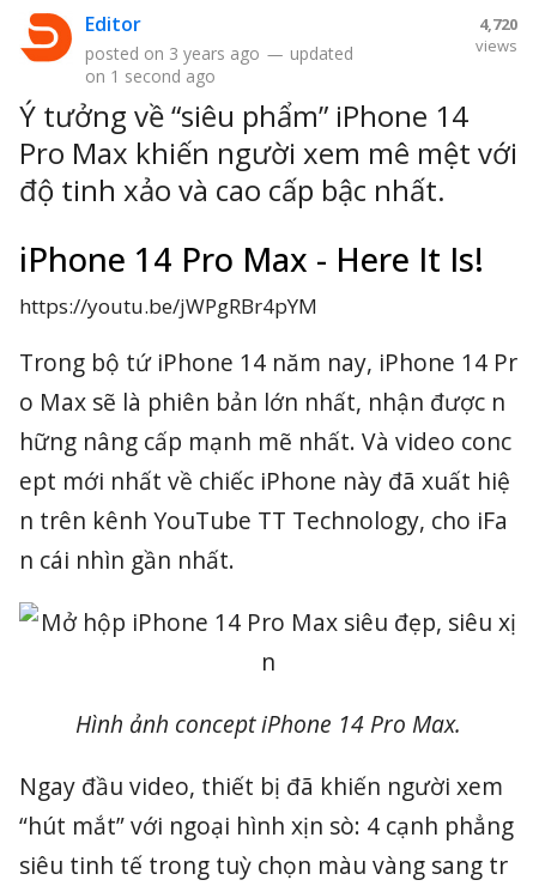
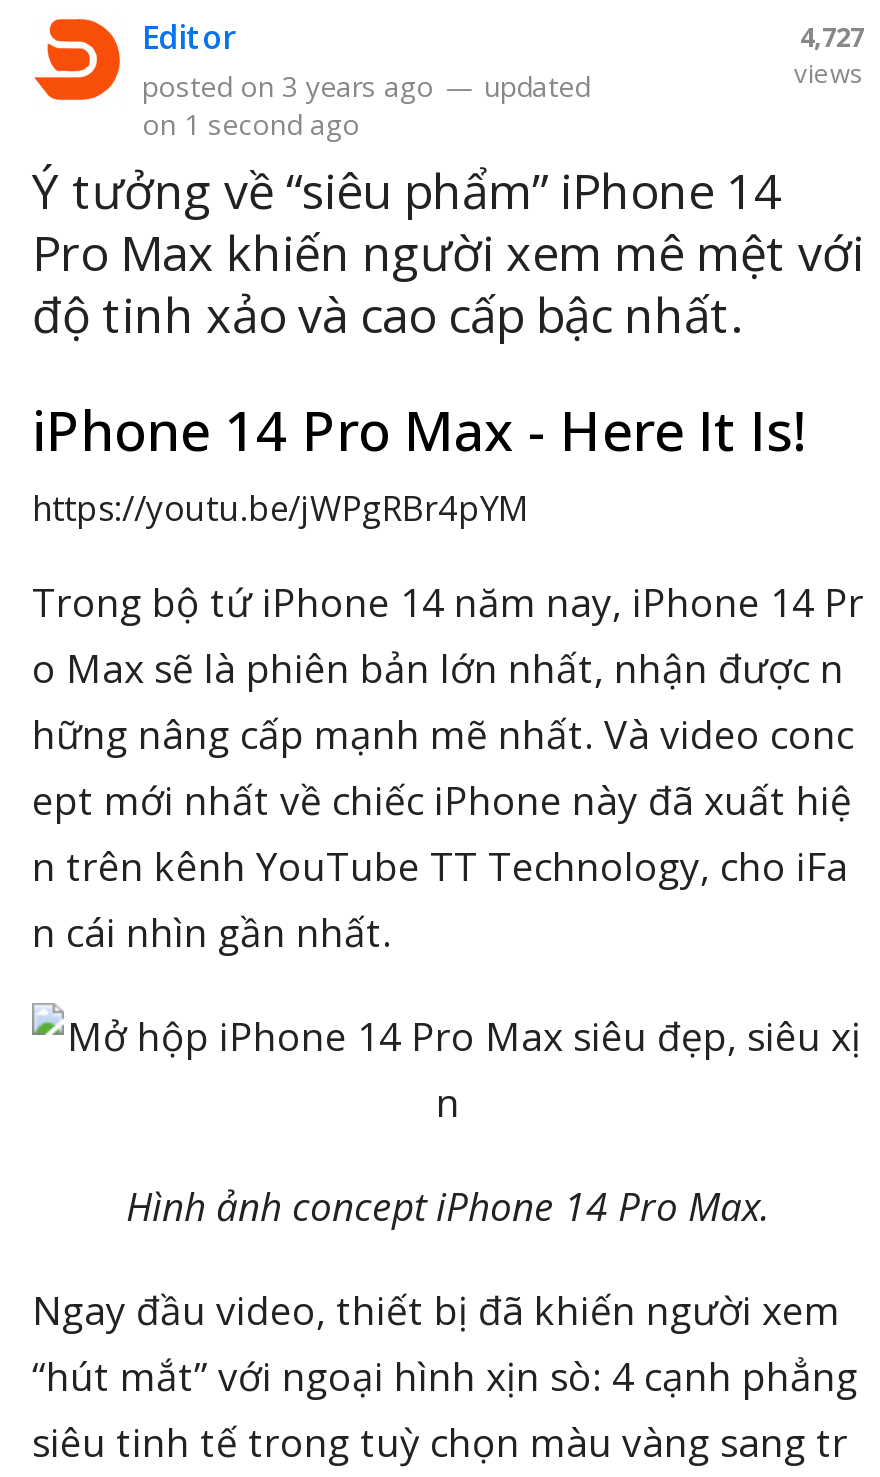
- 4,720
+ 4,727
